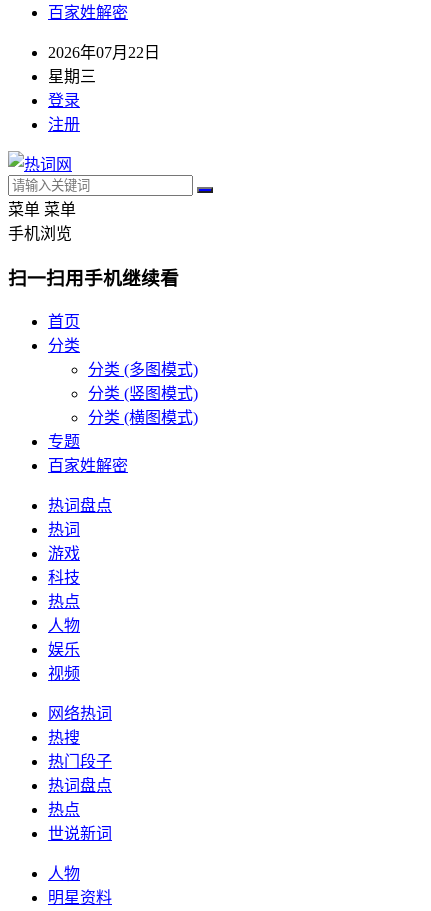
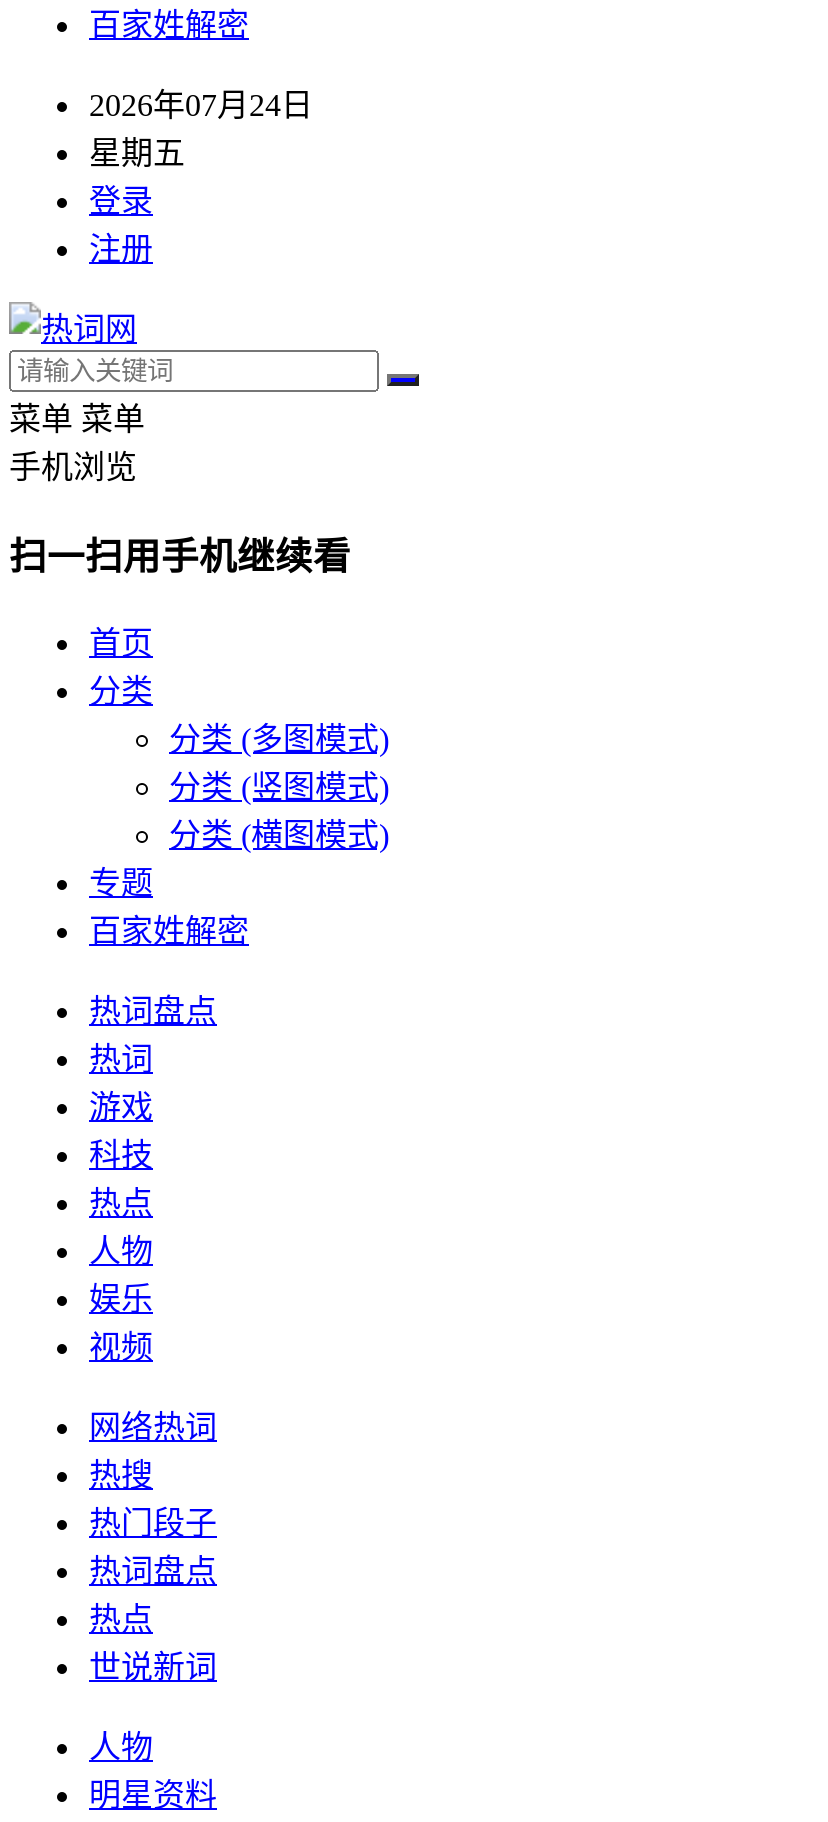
- 2026年07月22日
+ 2026年07月24日

- 星期三
+ 星期五
